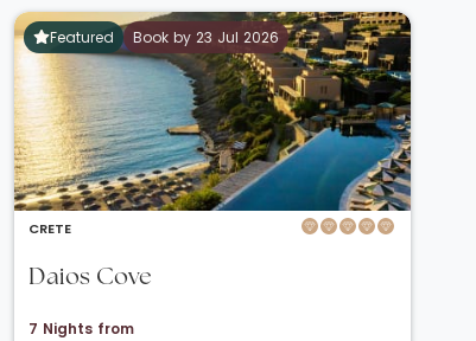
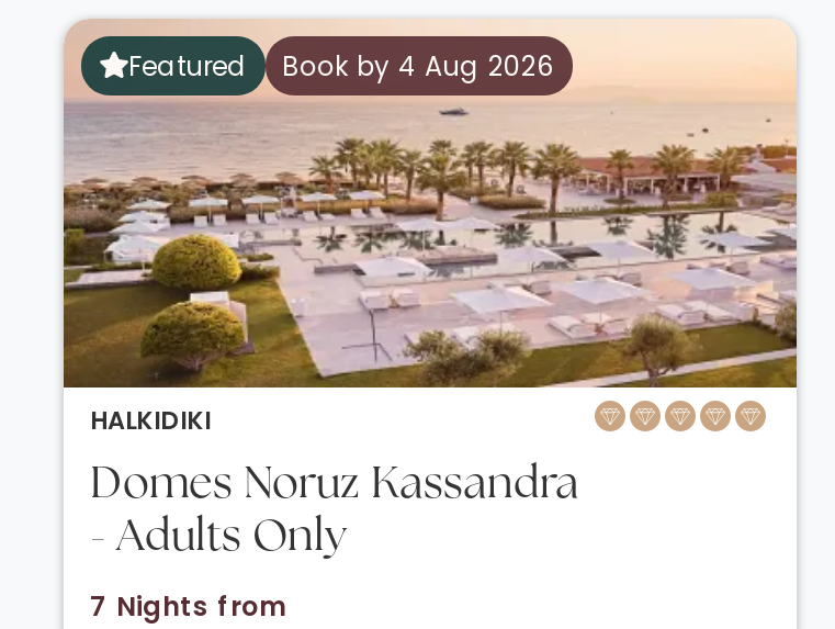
- [image]
- Featured Book by 23 Jul 2026
+ [image]
+ Featured Book by 4 Aug 2026

- CRETE
+ HALKIDIKI

- Daios Cove
+ Domes Noruz Kassandra
+ - Adults Only
